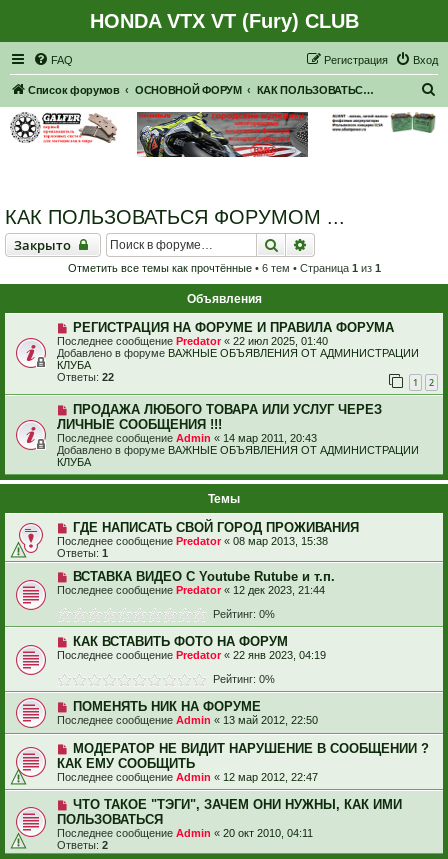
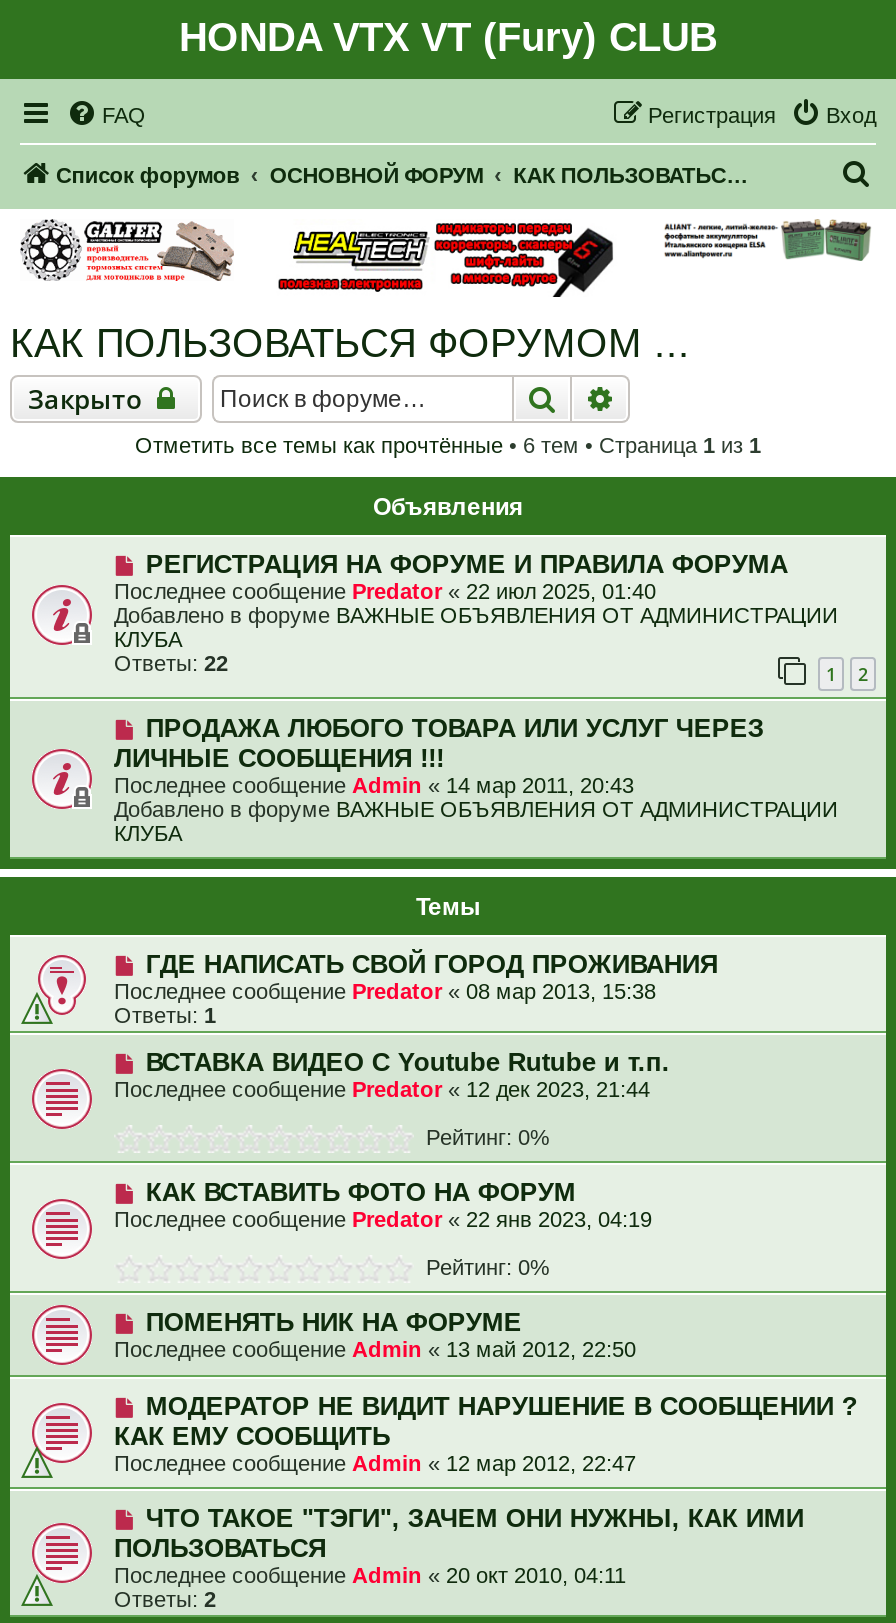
- [image]
+ [image]
